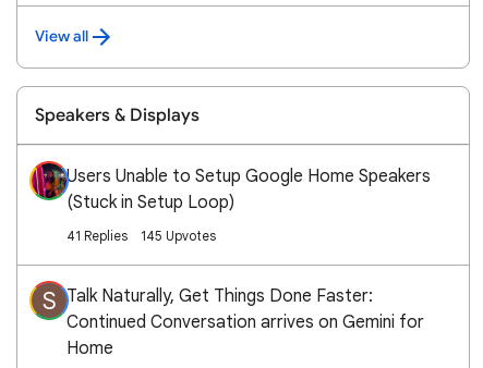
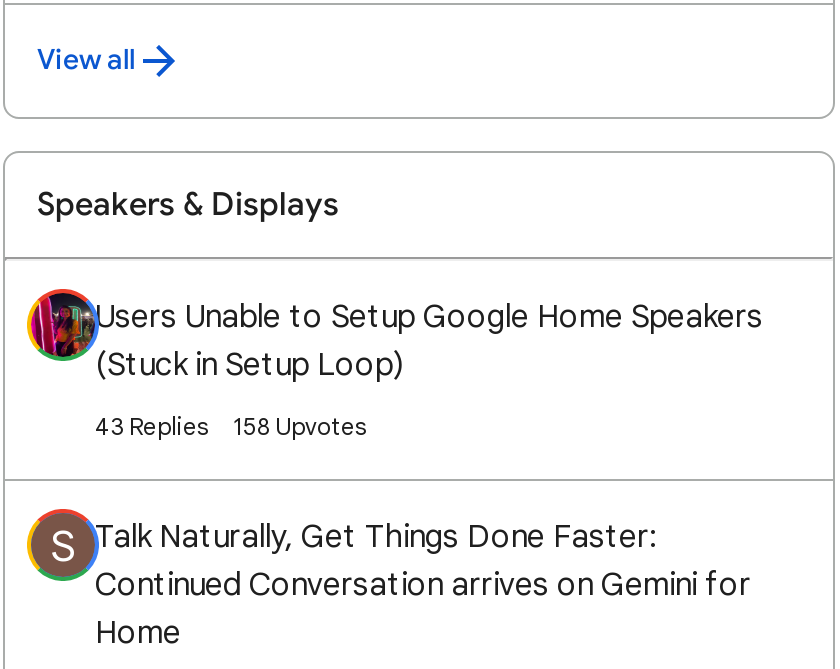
- 41 Replies
+ 43 Replies

- 145 Upvotes
+ 158 Upvotes
